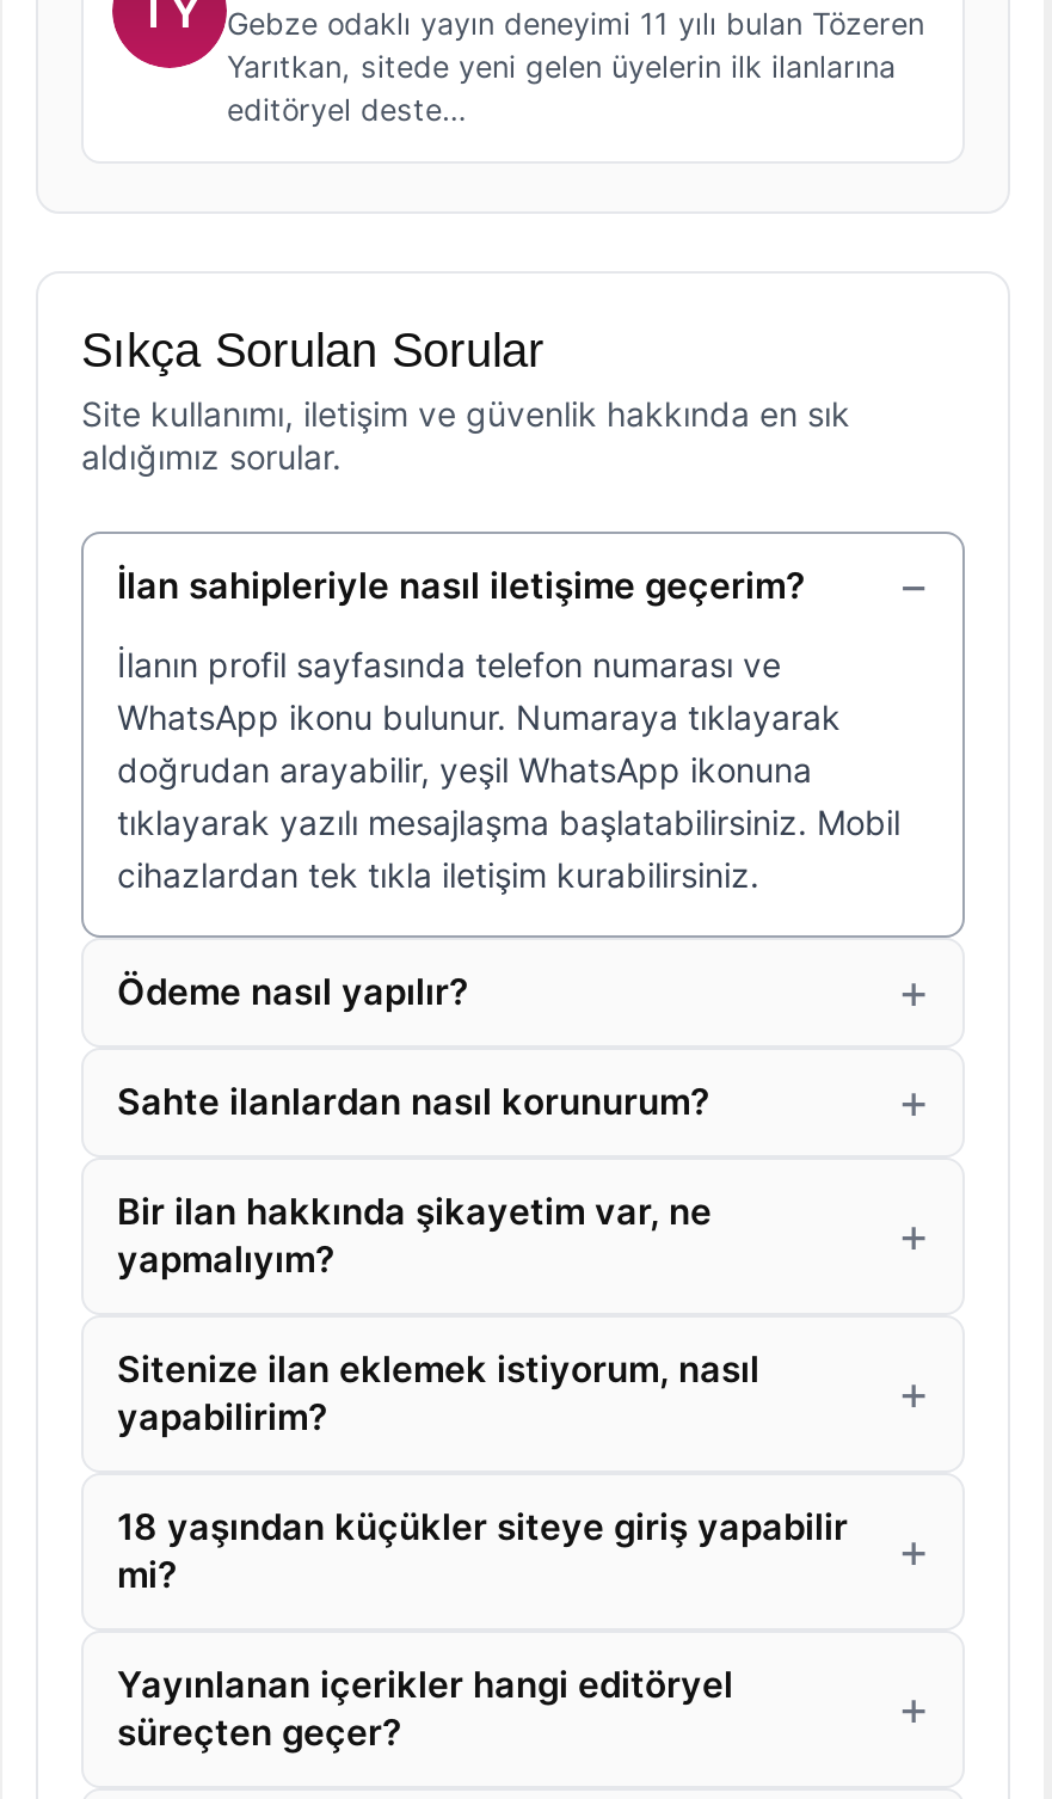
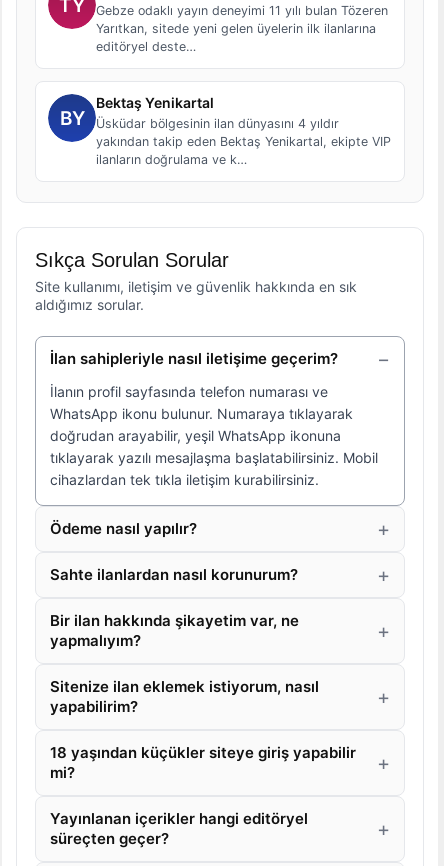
+ [image]
+ Bektaş Yenikartal
+ Üsküdar bölgesinin ilan dünyasını 4 yıldır
+ yakından takip eden Bektaş Yenikartal, ekipte VIP
+ ilanların doğrulama ve k…
